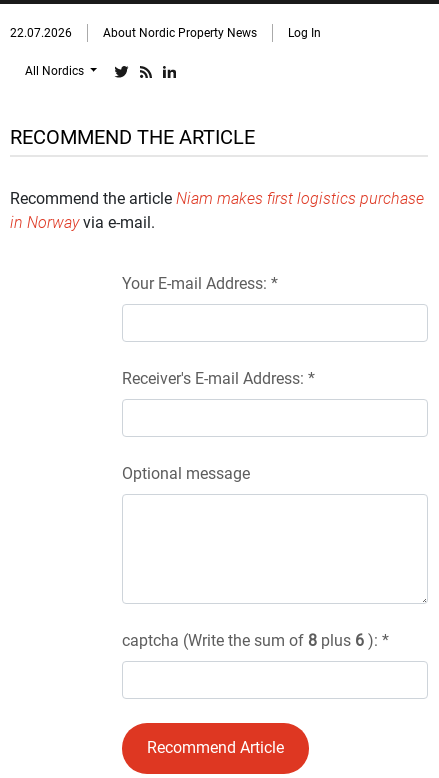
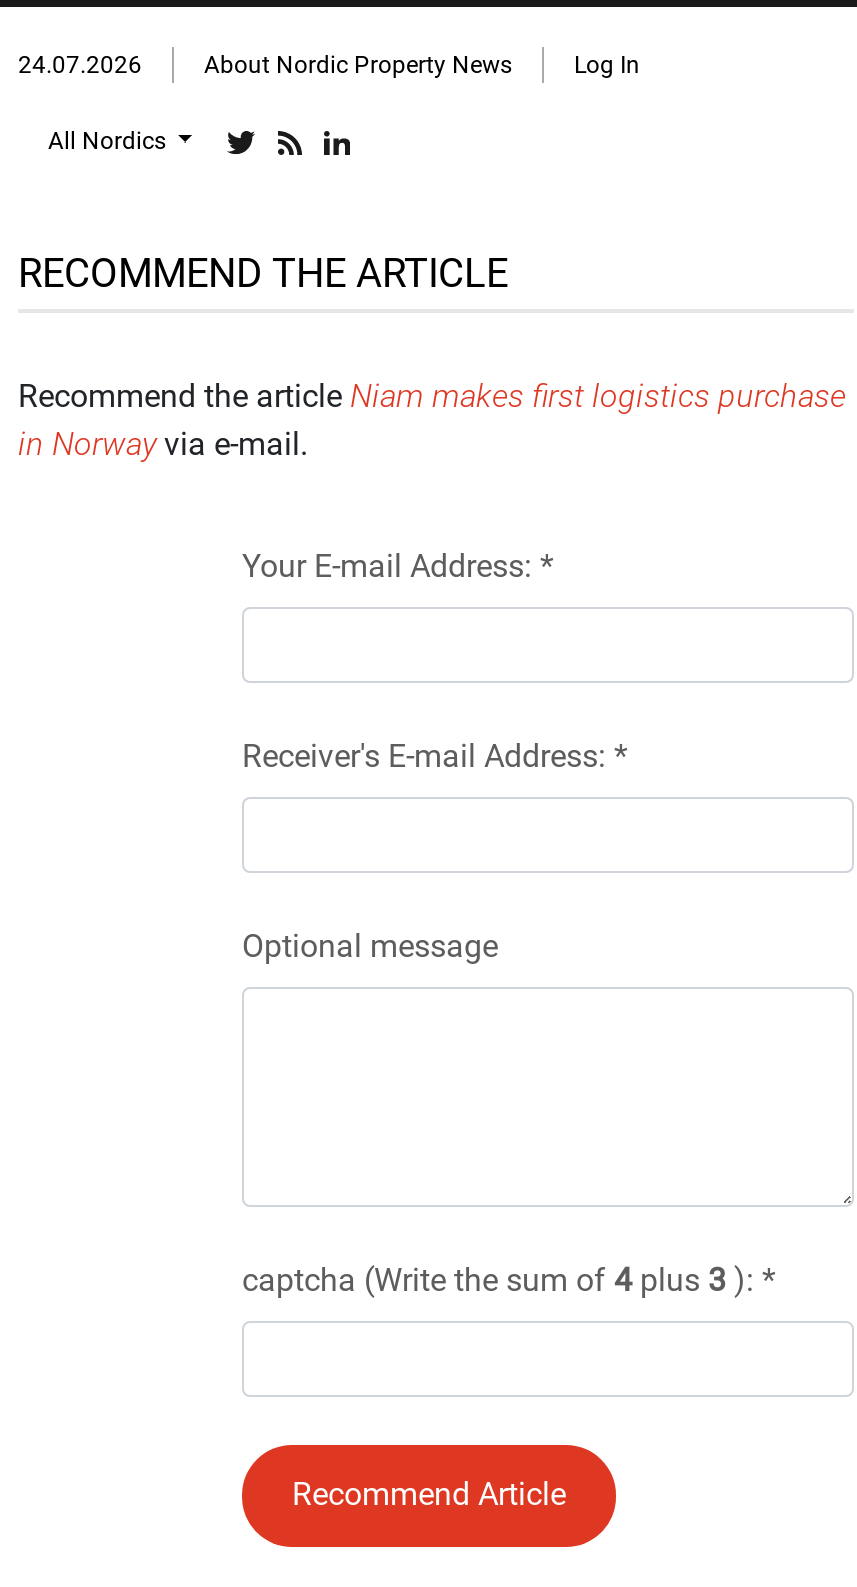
- 22.07.2026
+ 24.07.2026

- captcha (Write the sum of 8 plus 6): *
+ captcha (Write the sum of 4 plus 3): *
